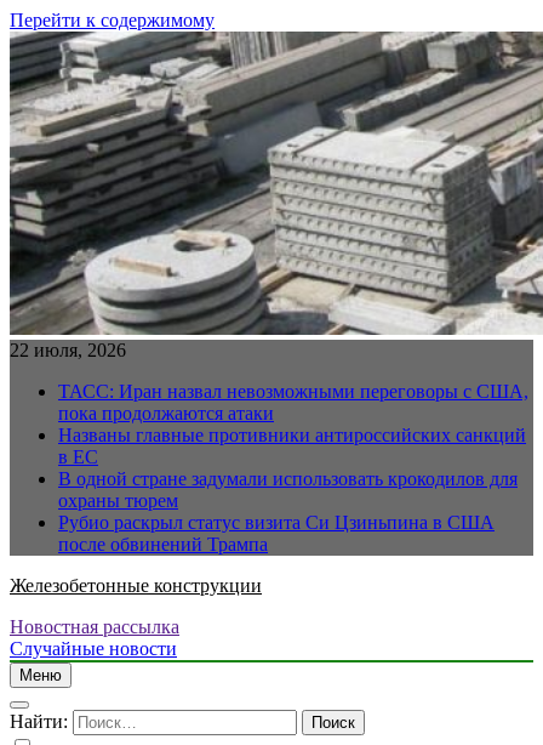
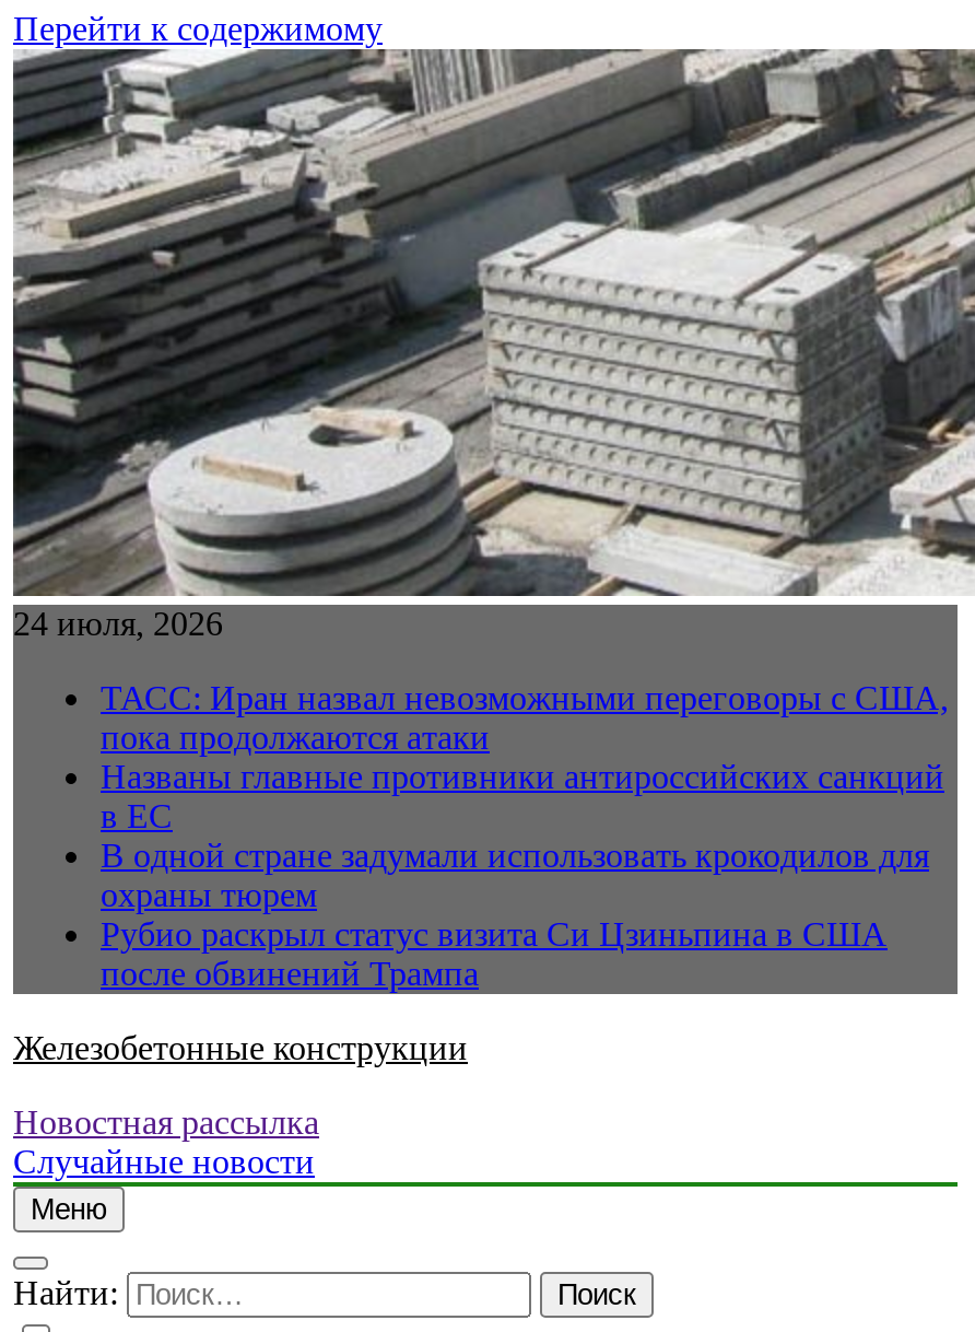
- 22 июля, 2026
+ 24 июля, 2026
